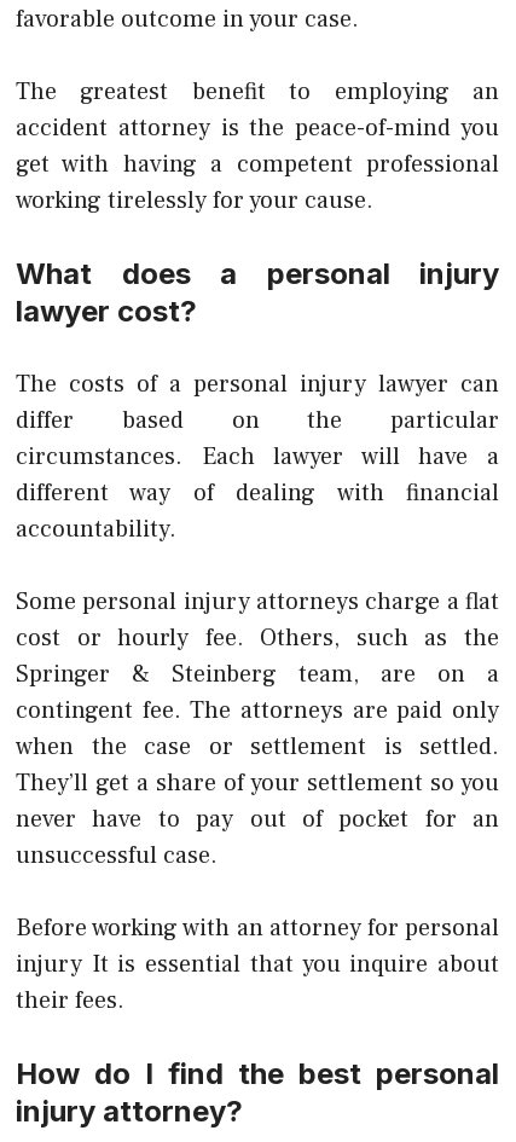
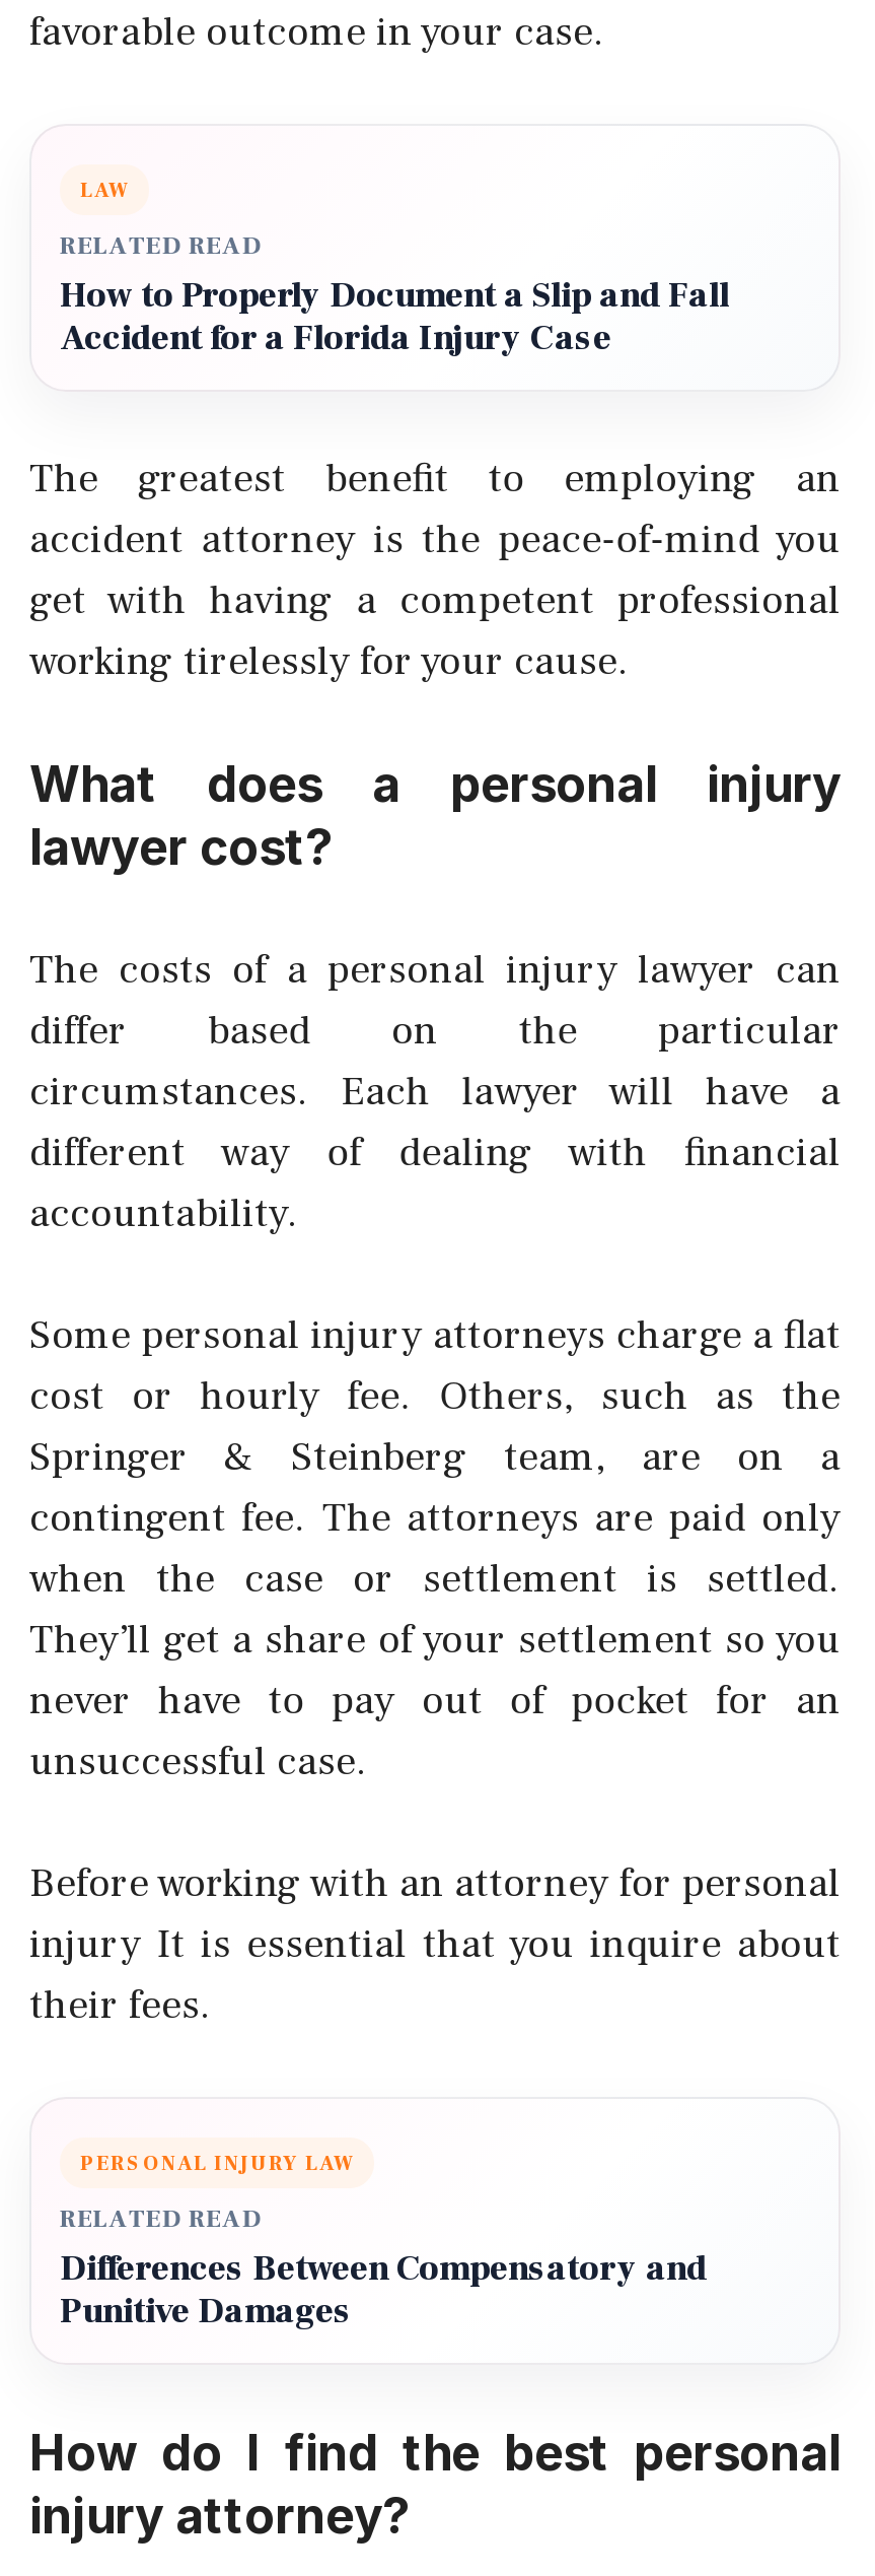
+ LAW
+ RELATED READ
+ How to Properly Document a Slip and Fall
+ Accident for a Florida Injury Case

+ PERSONAL INJURY LAW
+ RELATED READ
+ Differences Between Compensatory and
+ Punitive Damages
